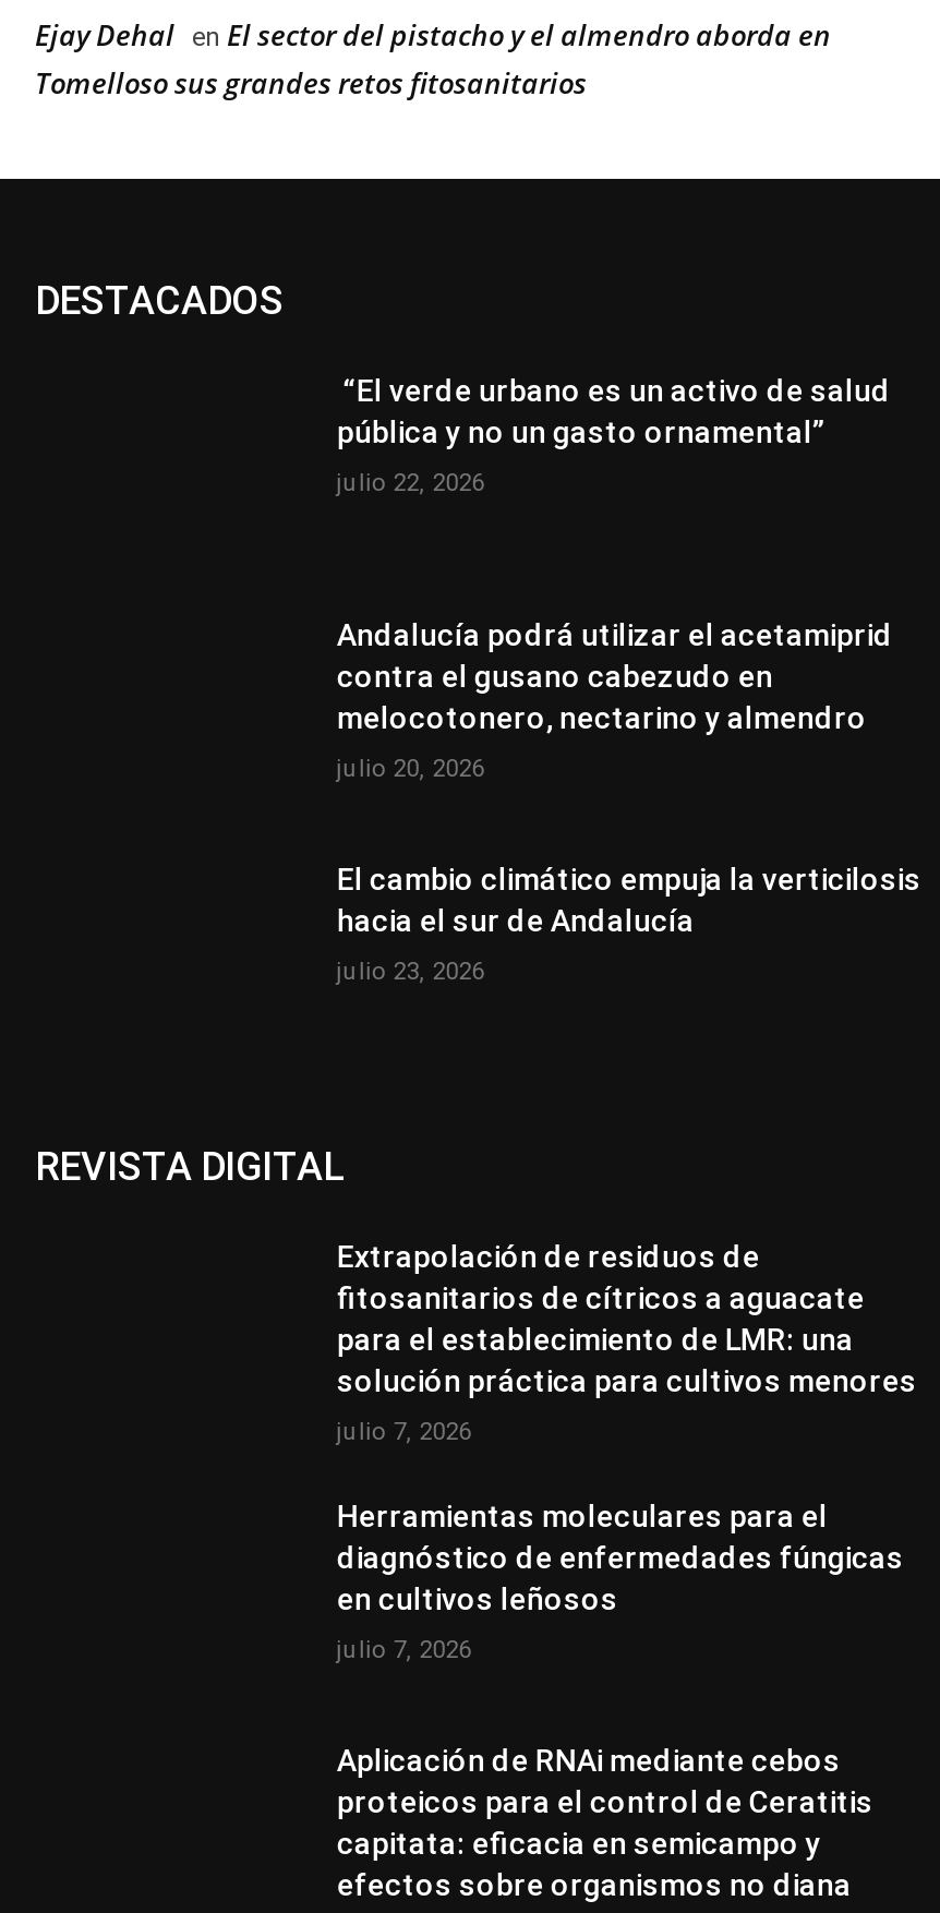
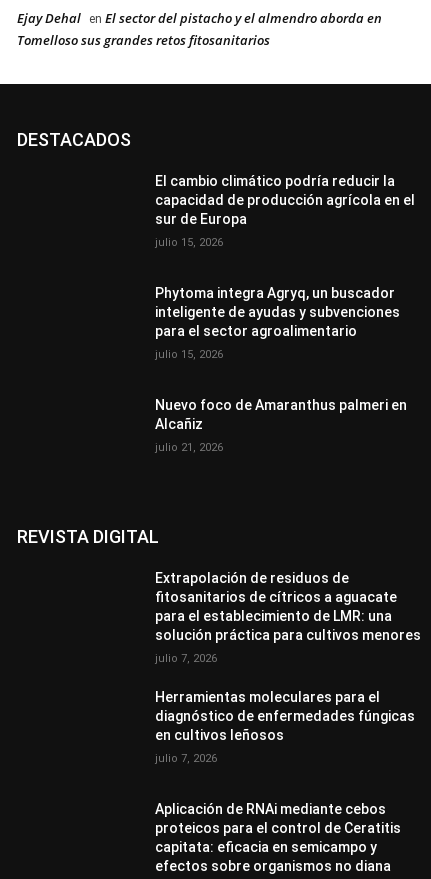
- “El verde urbano es un activo de salud
- pública y no un gasto ornamental”
+ El cambio climático podría reducir la
+ capacidad de producción agrícola en el
+ sur de Europa

- julio 22, 2026
+ julio 15, 2026

- Andalucía podrá utilizar el acetamiprid
- contra el gusano cabezudo en
- melocotonero, nectarino y almendro
+ Phytoma integra Agryq, un buscador
+ inteligente de ayudas y subvenciones
+ para el sector agroalimentario

- julio 20, 2026
+ julio 15, 2026

- El cambio climático empuja la verticilosis
- hacia el sur de Andalucía
+ Nuevo foco de Amaranthus palmeri en
+ Alcañiz

- julio 23, 2026
+ julio 21, 2026
